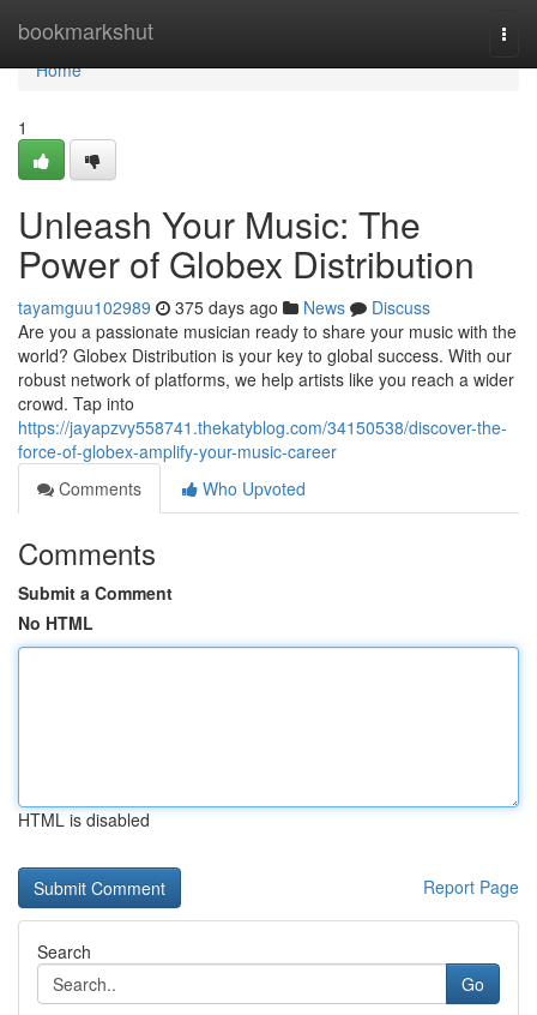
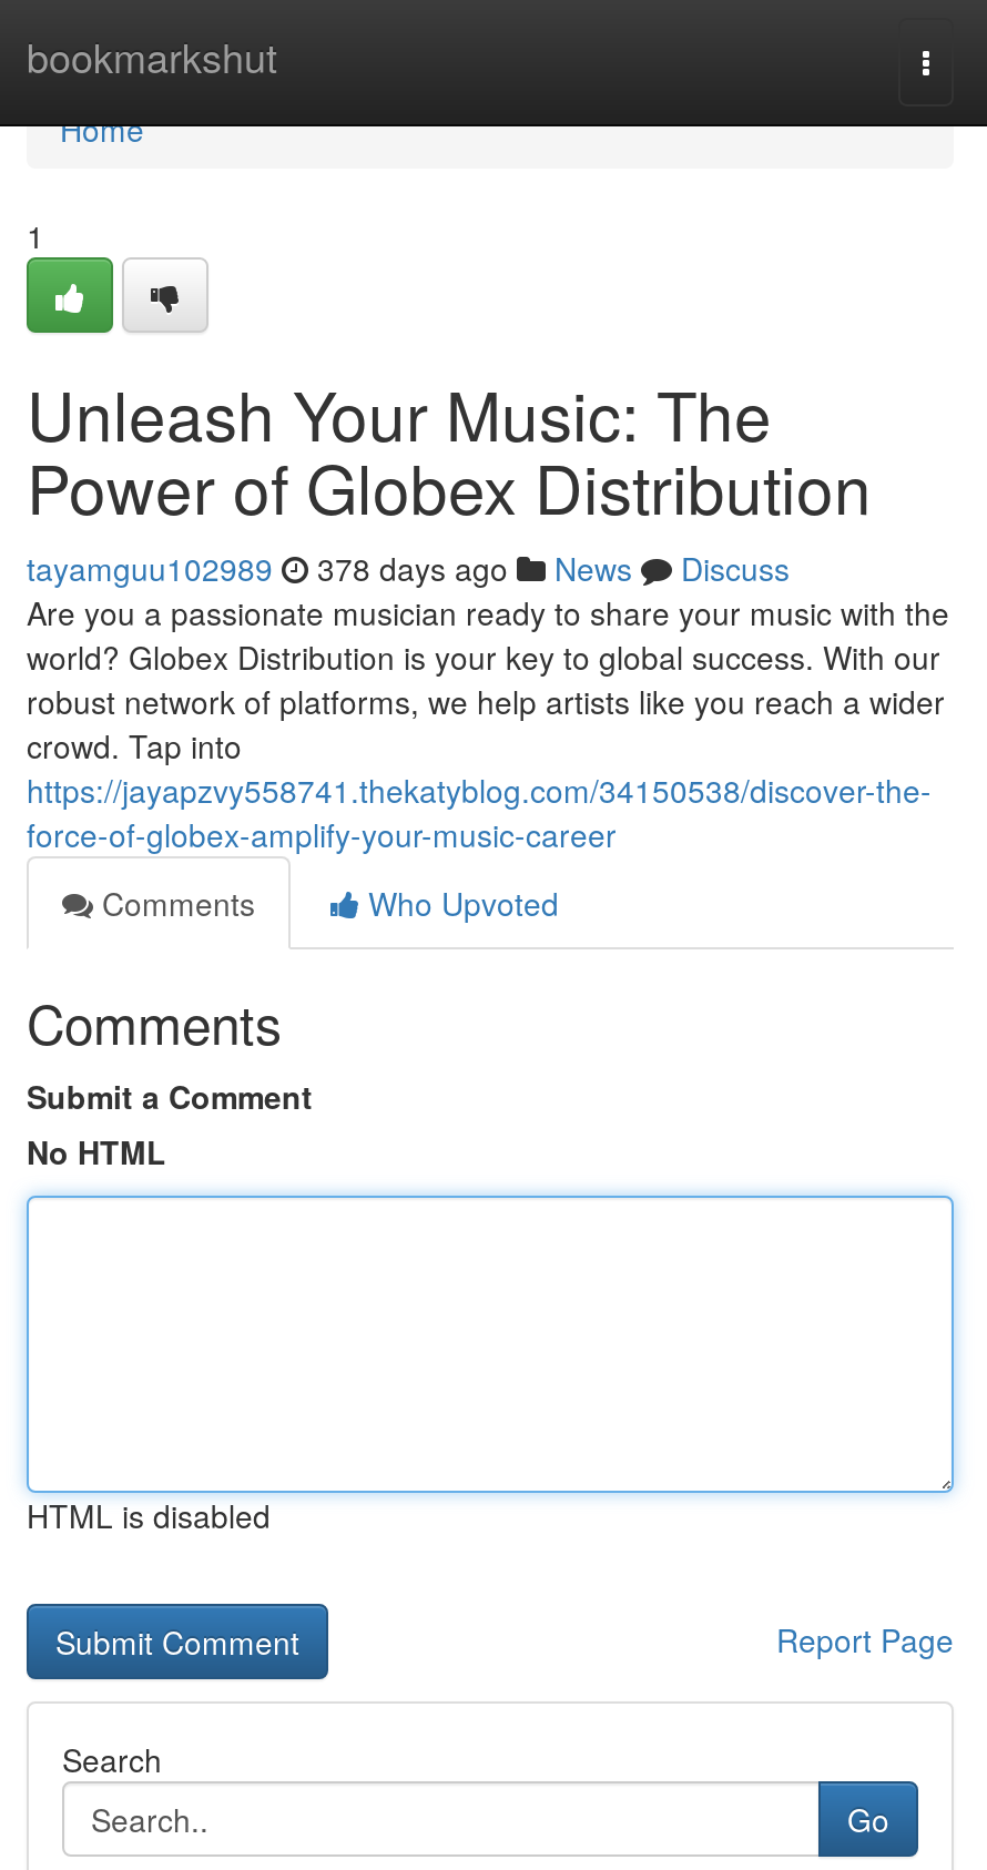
- tayamguu102989 375 days ago News Discuss
+ tayamguu102989 378 days ago News Discuss
